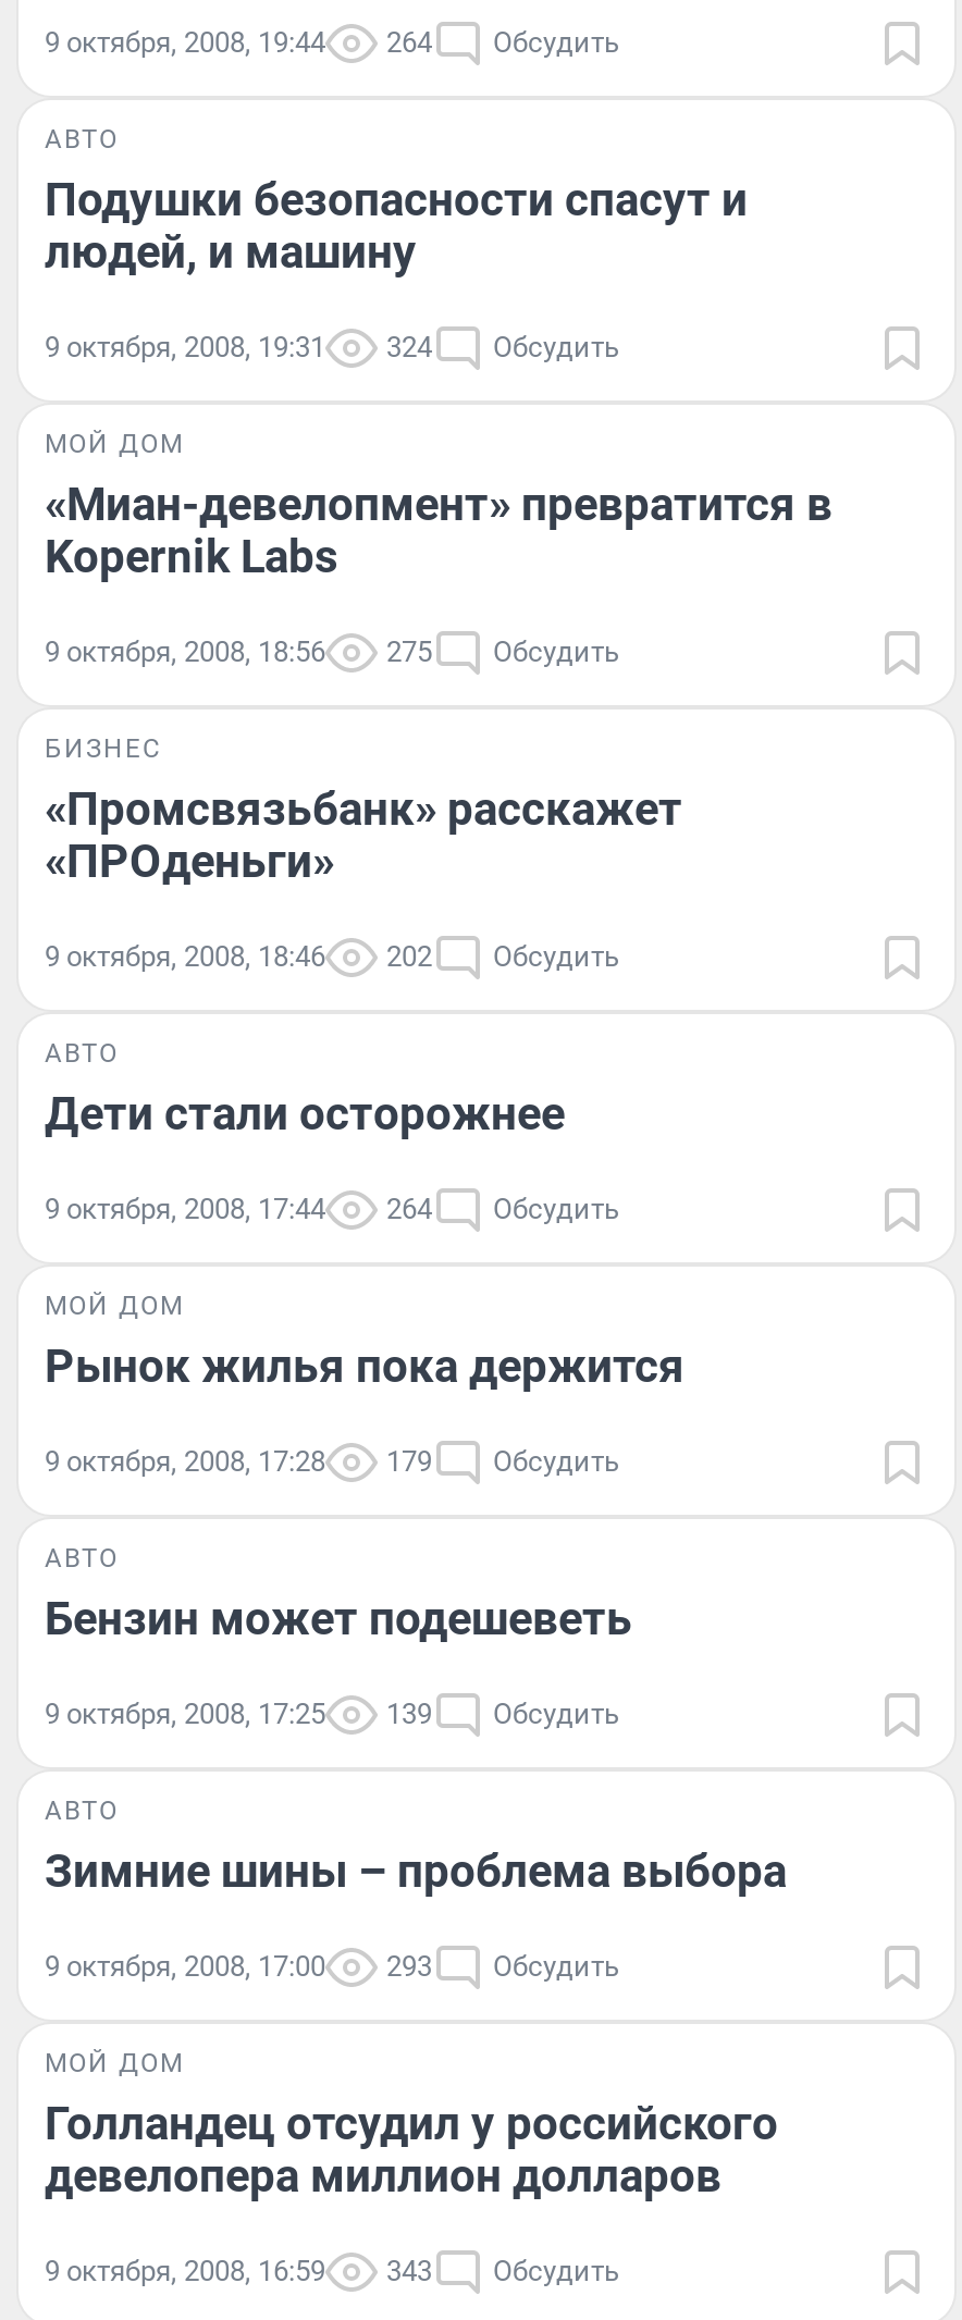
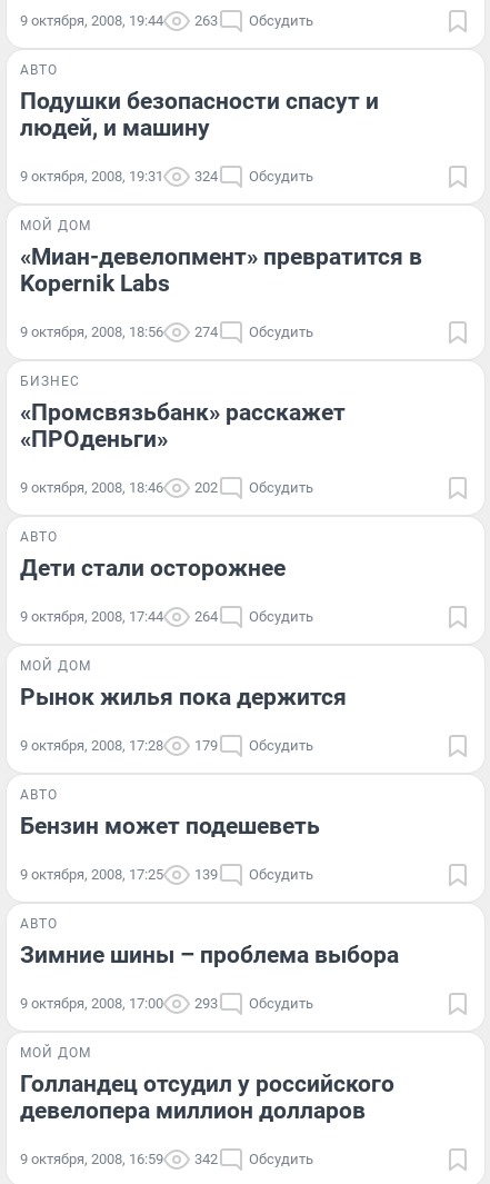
- 9 октября, 2008, 19:44 264 Обсудить
+ 9 октября, 2008, 19:44 263 Обсудить

- 9 октября, 2008, 18:56 275 Обсудить
+ 9 октября, 2008, 18:56 274 Обсудить

- 9 октября, 2008, 16:59 343 Обсудить
+ 9 октября, 2008, 16:59 342 Обсудить
